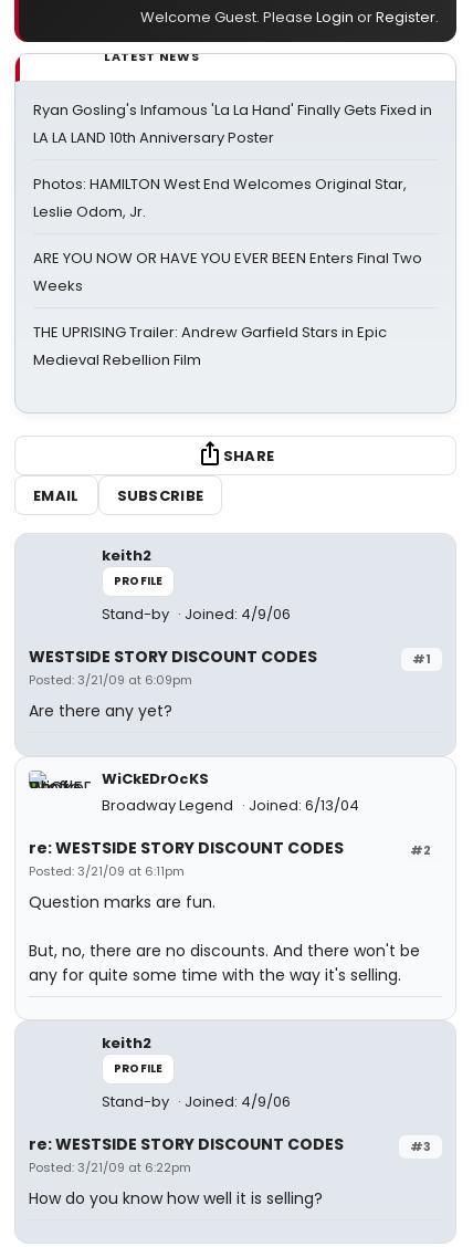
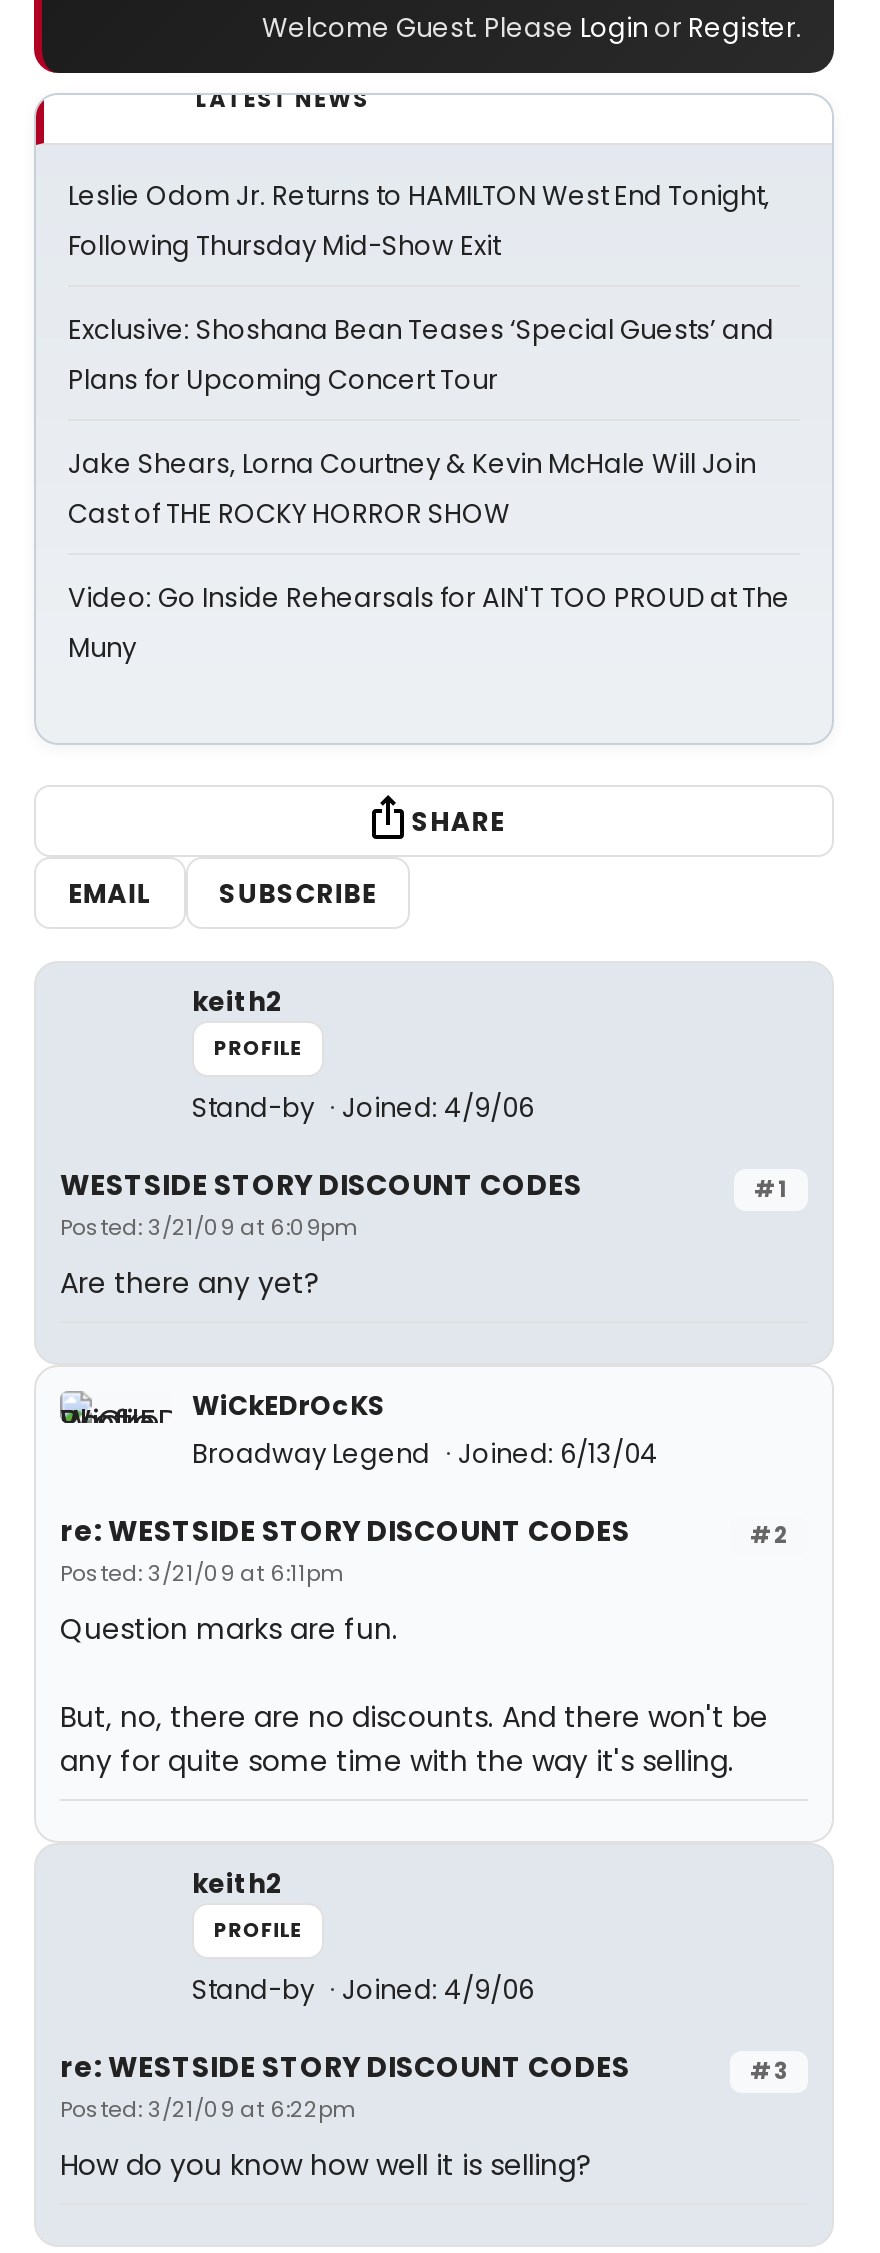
- Ryan Gosling's Infamous 'La La Hand' Finally Gets Fixed in
- LA LA LAND 10th Anniversary Poster
+ Leslie Odom Jr. Returns to HAMILTON West End Tonight,
+ Following Thursday Mid-Show Exit

- Photos: HAMILTON West End Welcomes Original Star,
- Leslie Odom, Jr.
+ Exclusive: Shoshana Bean Teases ‘Special Guests’ and
+ Plans for Upcoming Concert Tour

- ARE YOU NOW OR HAVE YOU EVER BEEN Enters Final Two
- Weeks
+ Jake Shears, Lorna Courtney & Kevin McHale Will Join
+ Cast of THE ROCKY HORROR SHOW

- THE UPRISING Trailer: Andrew Garfield Stars in Epic
- Medieval Rebellion Film
+ Video: Go Inside Rehearsals for AIN'T TOO PROUD at The
+ Muny
